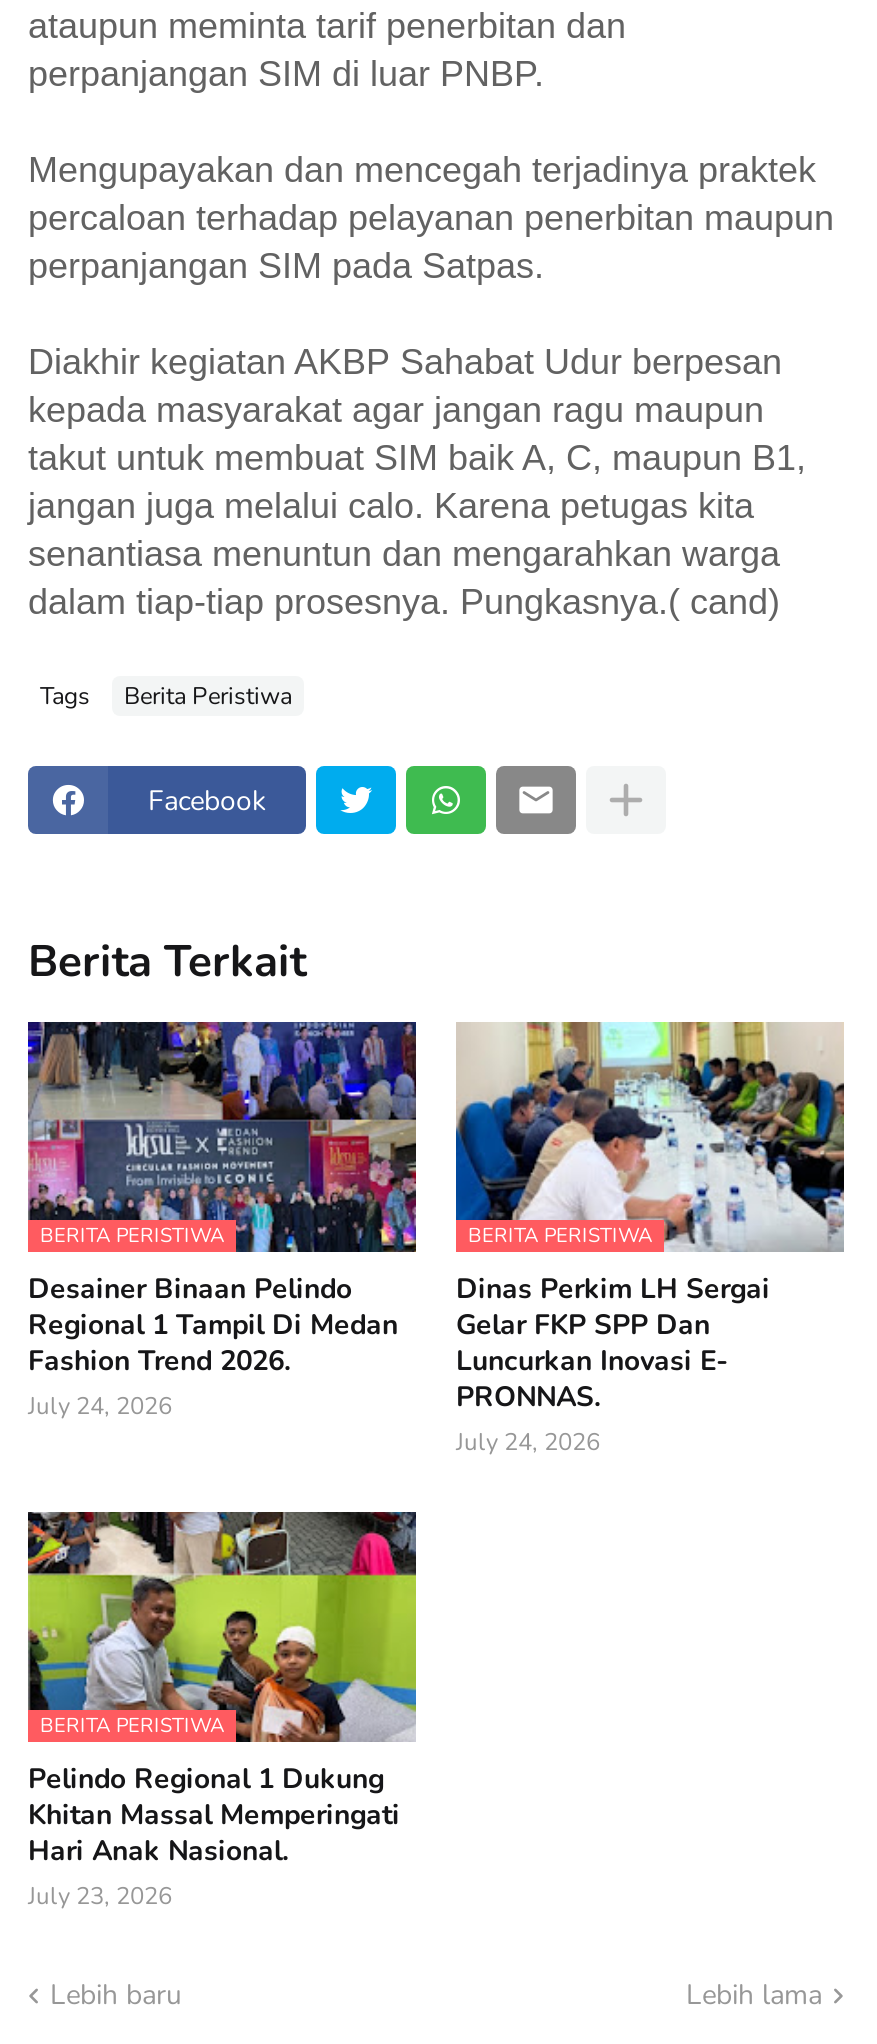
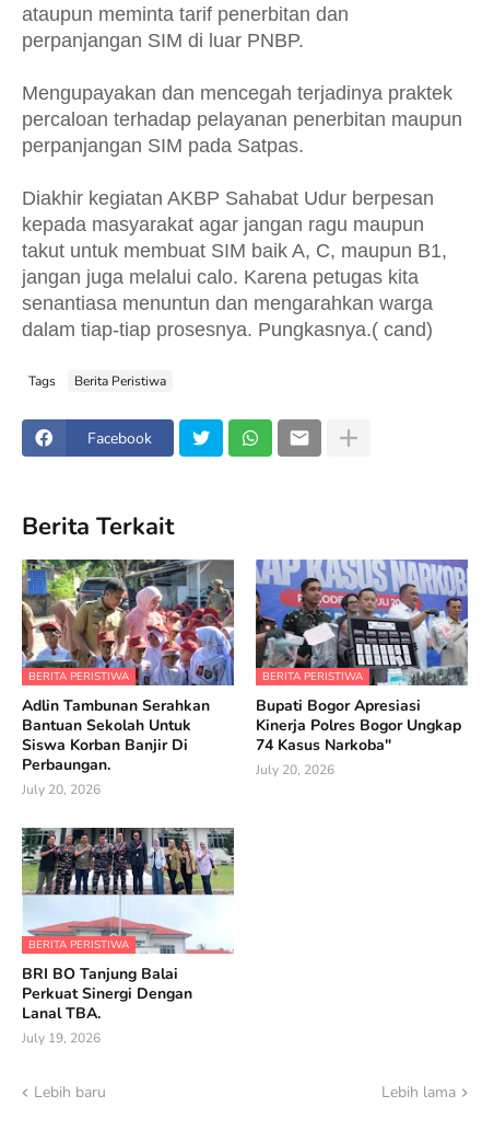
- [image]
- Desainer Binaan Pelindo
- Regional 1 Tampil Di Medan
- Fashion Trend 2026.
- July 24, 2026
+ [image]
+ Adlin Tambunan Serahkan
+ Bantuan Sekolah Untuk
+ Siswa Korban Banjir Di
+ Perbaungan.
+ July 20, 2026

- [image]
- Dinas Perkim LH Sergai
- Gelar FKP SPP Dan
- Luncurkan Inovasi E-
- PRONNAS.
- July 24, 2026
+ [image]
+ Bupati Bogor Apresiasi
+ Kinerja Polres Bogor Ungkap
+ 74 Kasus Narkoba"
+ July 20, 2026

- [image]
- Pelindo Regional 1 Dukung
- Khitan Massal Memperingati
- Hari Anak Nasional.
- July 23, 2026
+ [image]
+ BRI BO Tanjung Balai
+ Perkuat Sinergi Dengan
+ Lanal TBA.
+ July 19, 2026
